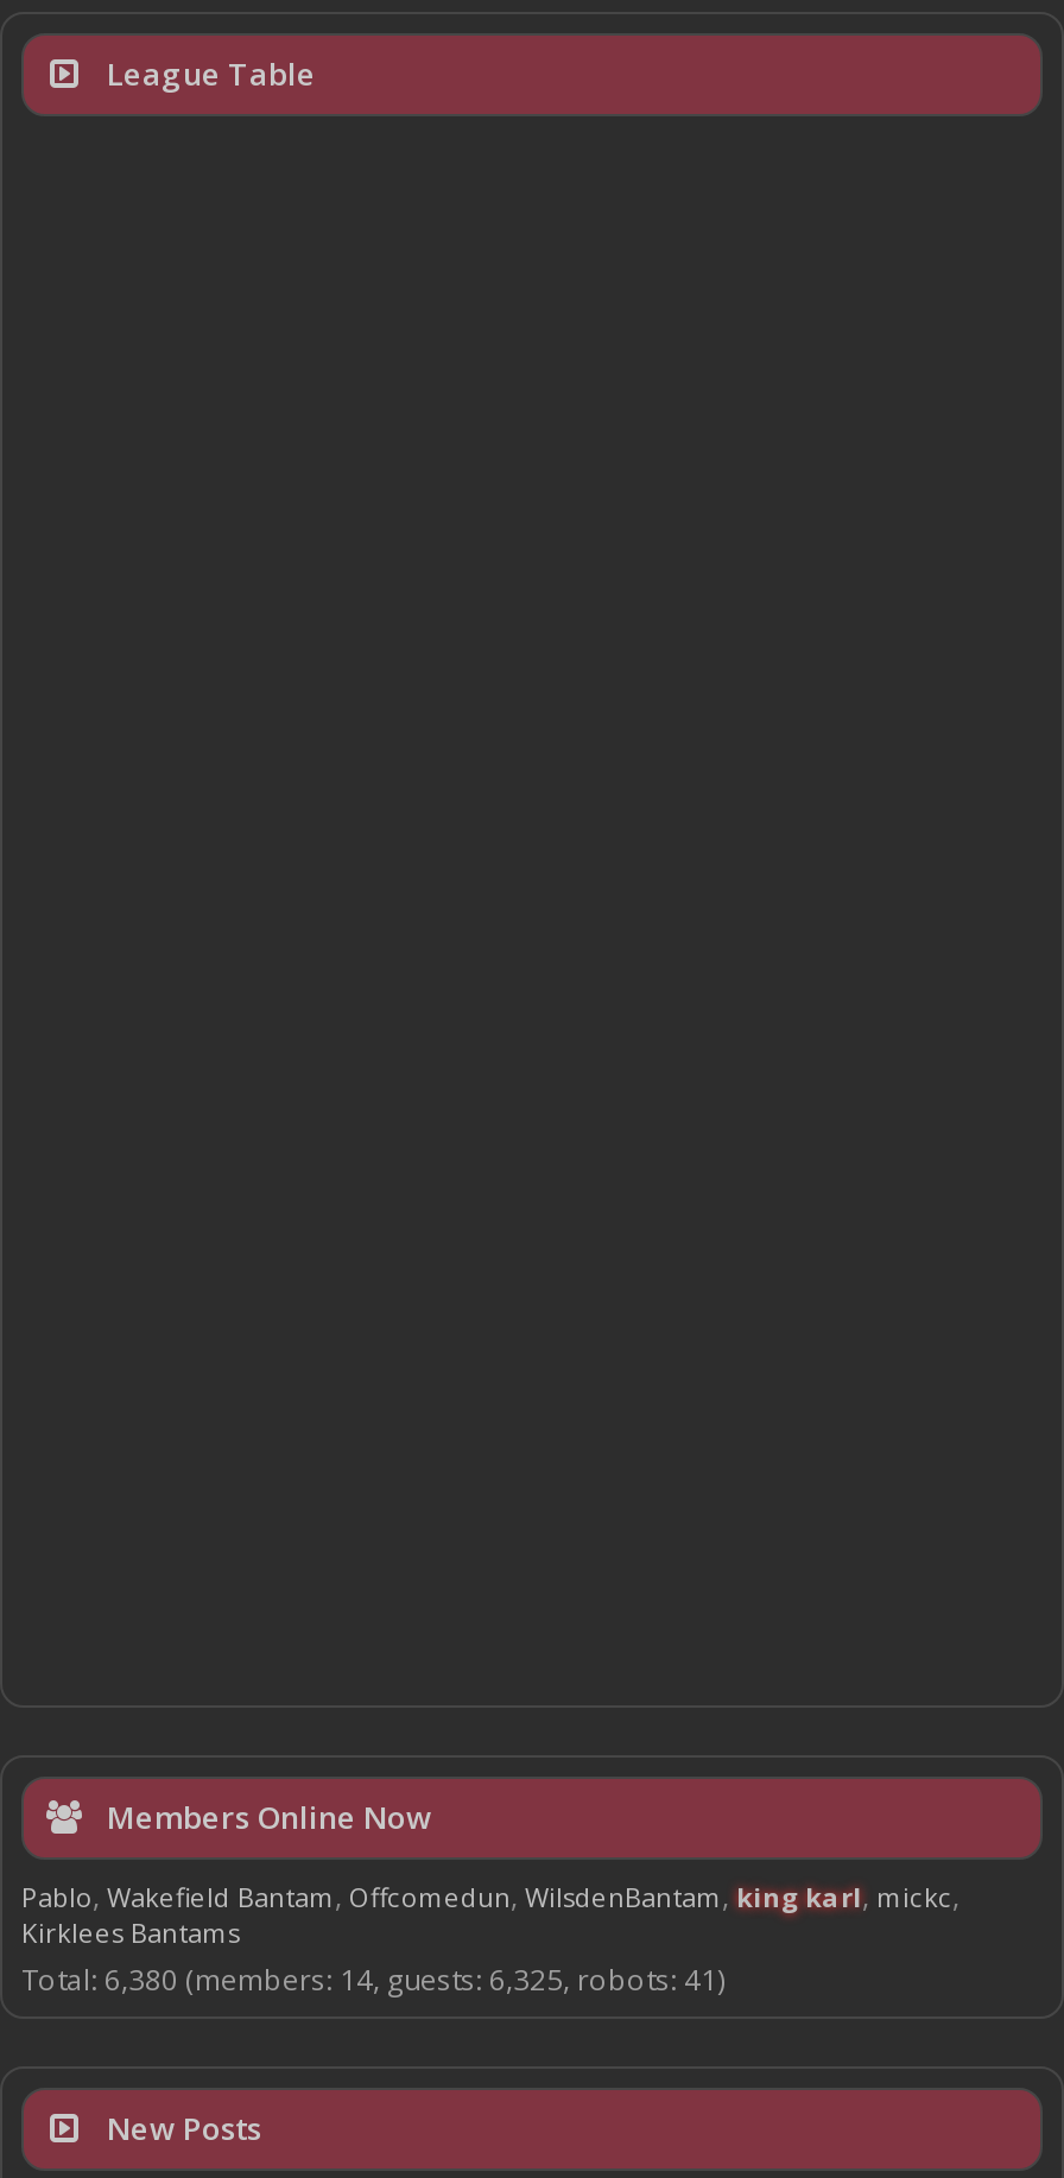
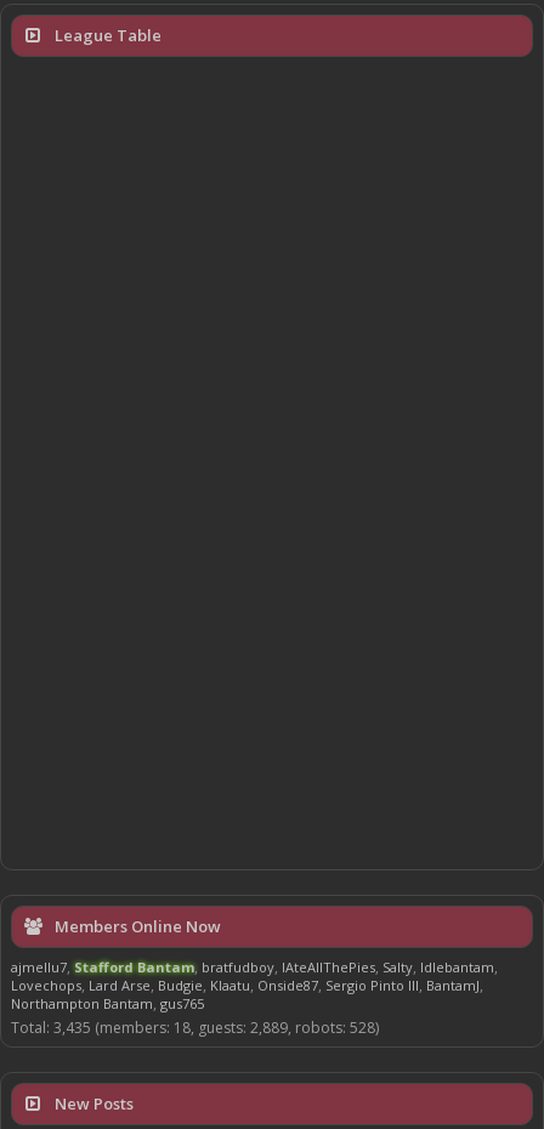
- Pablo, Wakefield Bantam, Offcomedun, WilsdenBantam, king karl, mickc,
- Kirklees Bantams
- Total: 6,380 (members: 14, guests: 6,325, robots: 41)
+ ajmellu7, Stafford Bantam, bratfudboy, IAteAllThePies, Salty, Idlebantam,
+ Lovechops, Lard Arse, Budgie, Klaatu, Onside87, Sergio Pinto III, BantamJ,
+ Northampton Bantam, gus765
+ Total: 3,435 (members: 18, guests: 2,889, robots: 528)
